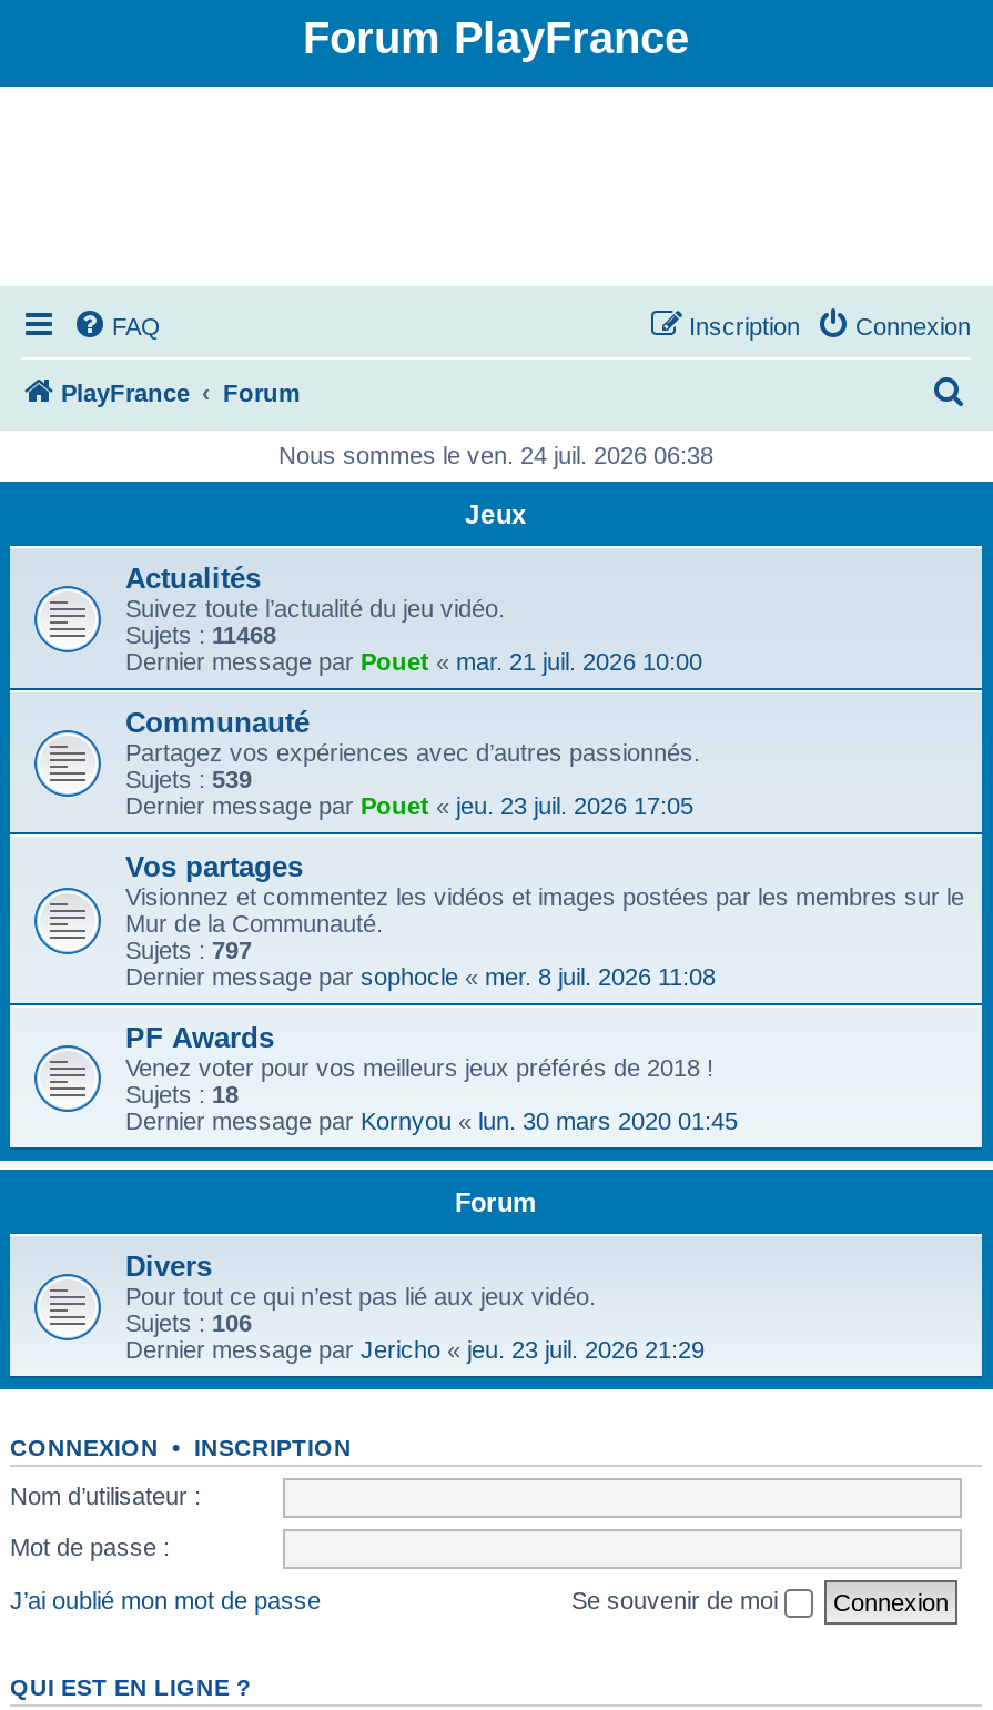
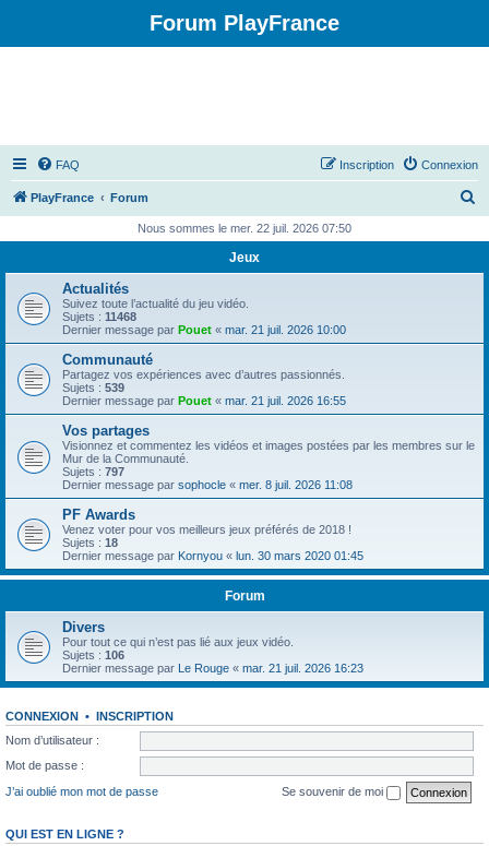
- Nous sommes le ven. 24 juil. 2026 06:38
+ Nous sommes le mer. 22 juil. 2026 07:50

- Dernier message par Pouet «jeu. 23 juil. 2026 17:05
+ Dernier message par Pouet «mar. 21 juil. 2026 16:55

- Dernier message par Jericho «jeu. 23 juil. 2026 21:29
+ Dernier message par Le Rouge «mar. 21 juil. 2026 16:23
